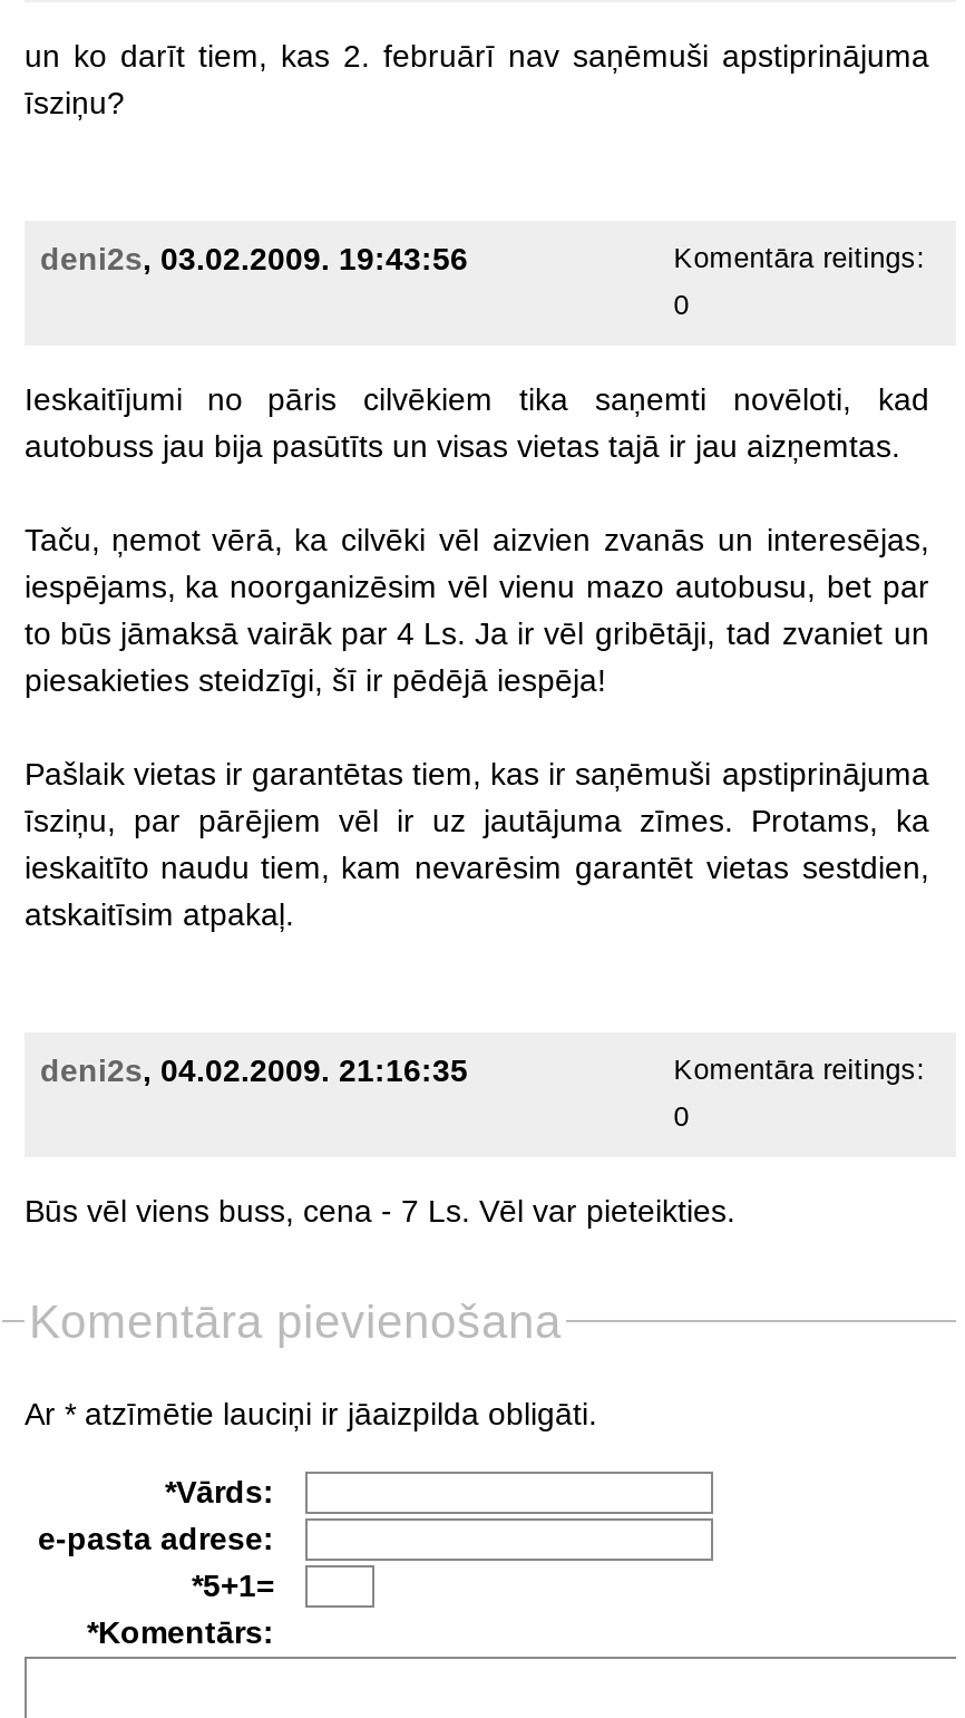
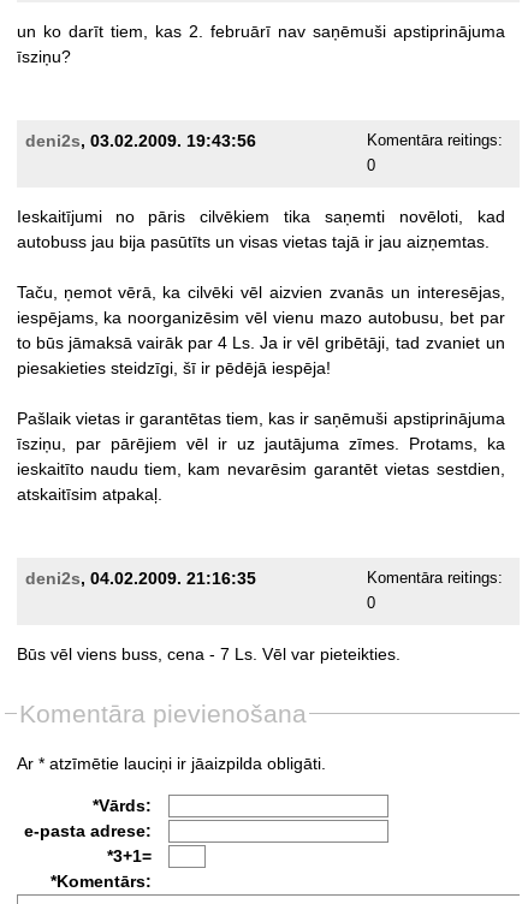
- *5+1=
+ *3+1=
